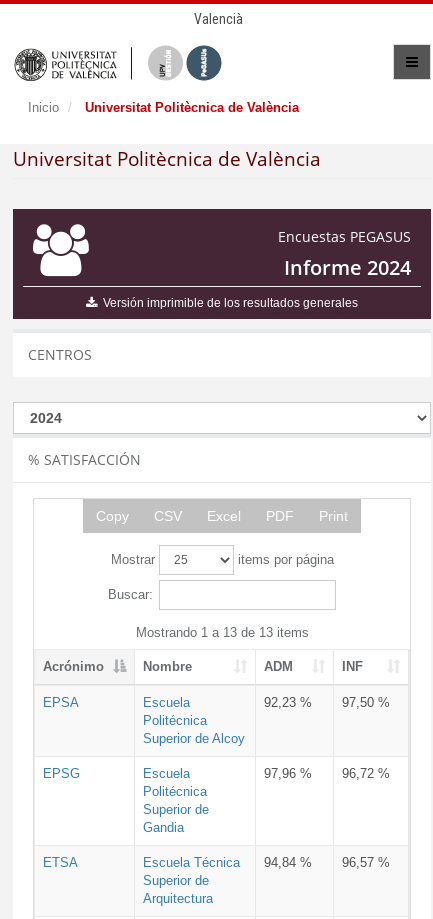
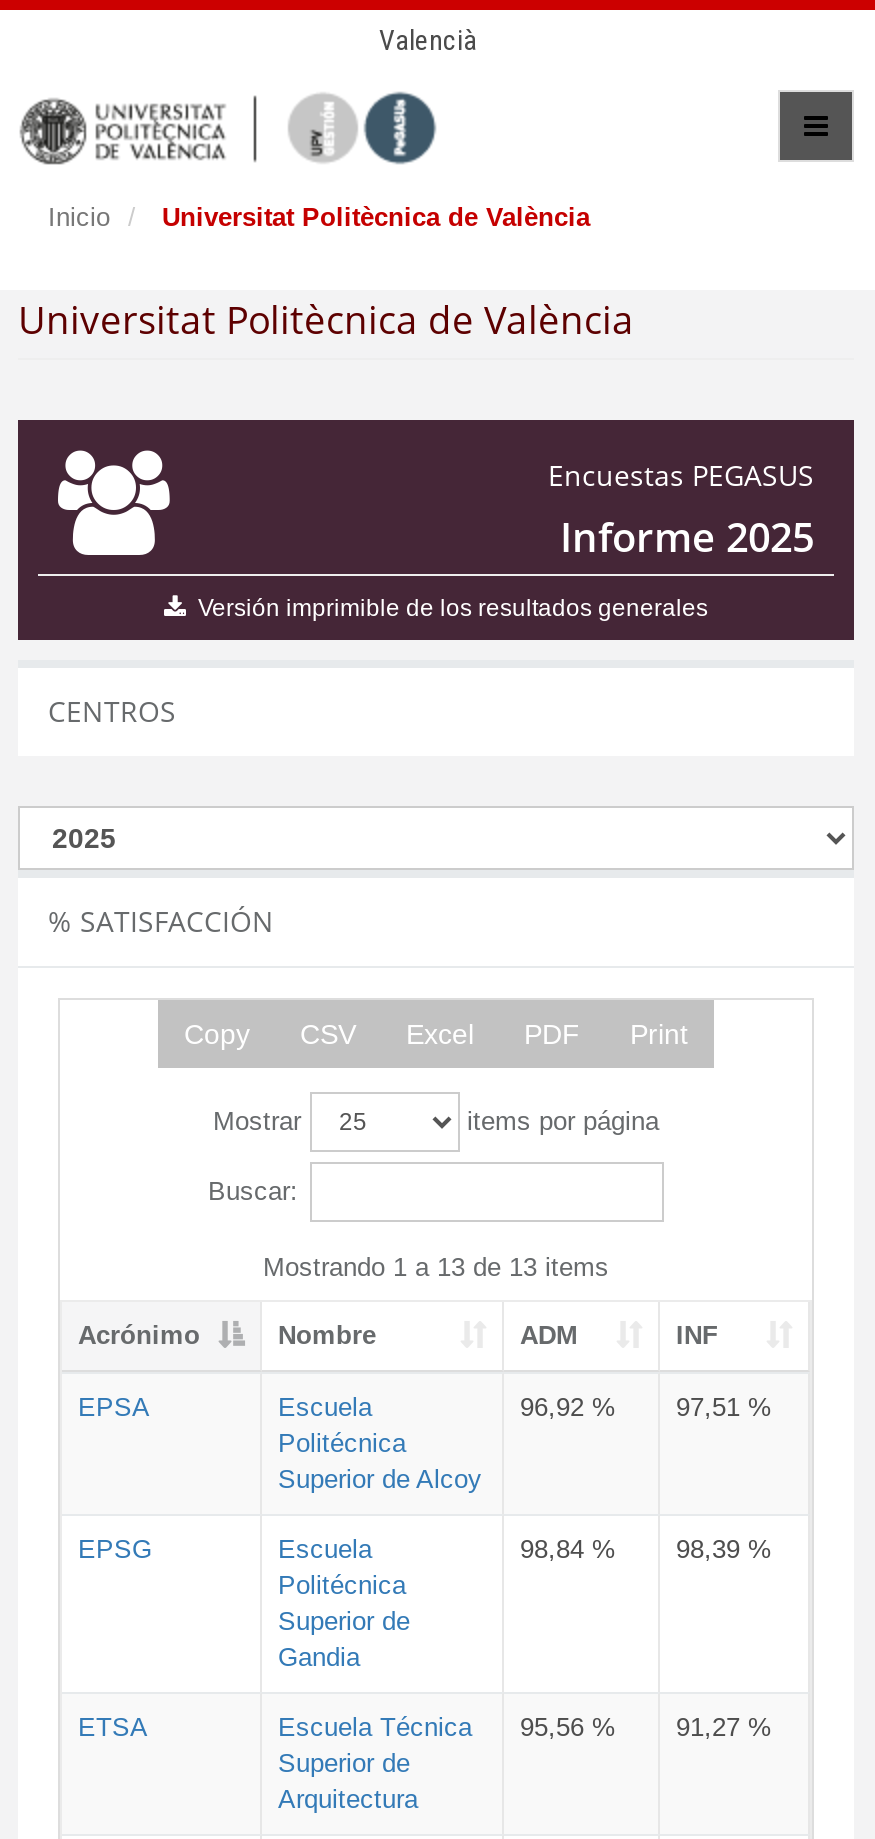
- Informe 2024
+ Informe 2025

- 92,23 %
+ 96,92 %

- 97,50 %
+ 97,51 %

- 97,96 %
+ 98,84 %

- 96,72 %
+ 98,39 %

- 94,84 %
+ 95,56 %

- 96,57 %
+ 91,27 %
